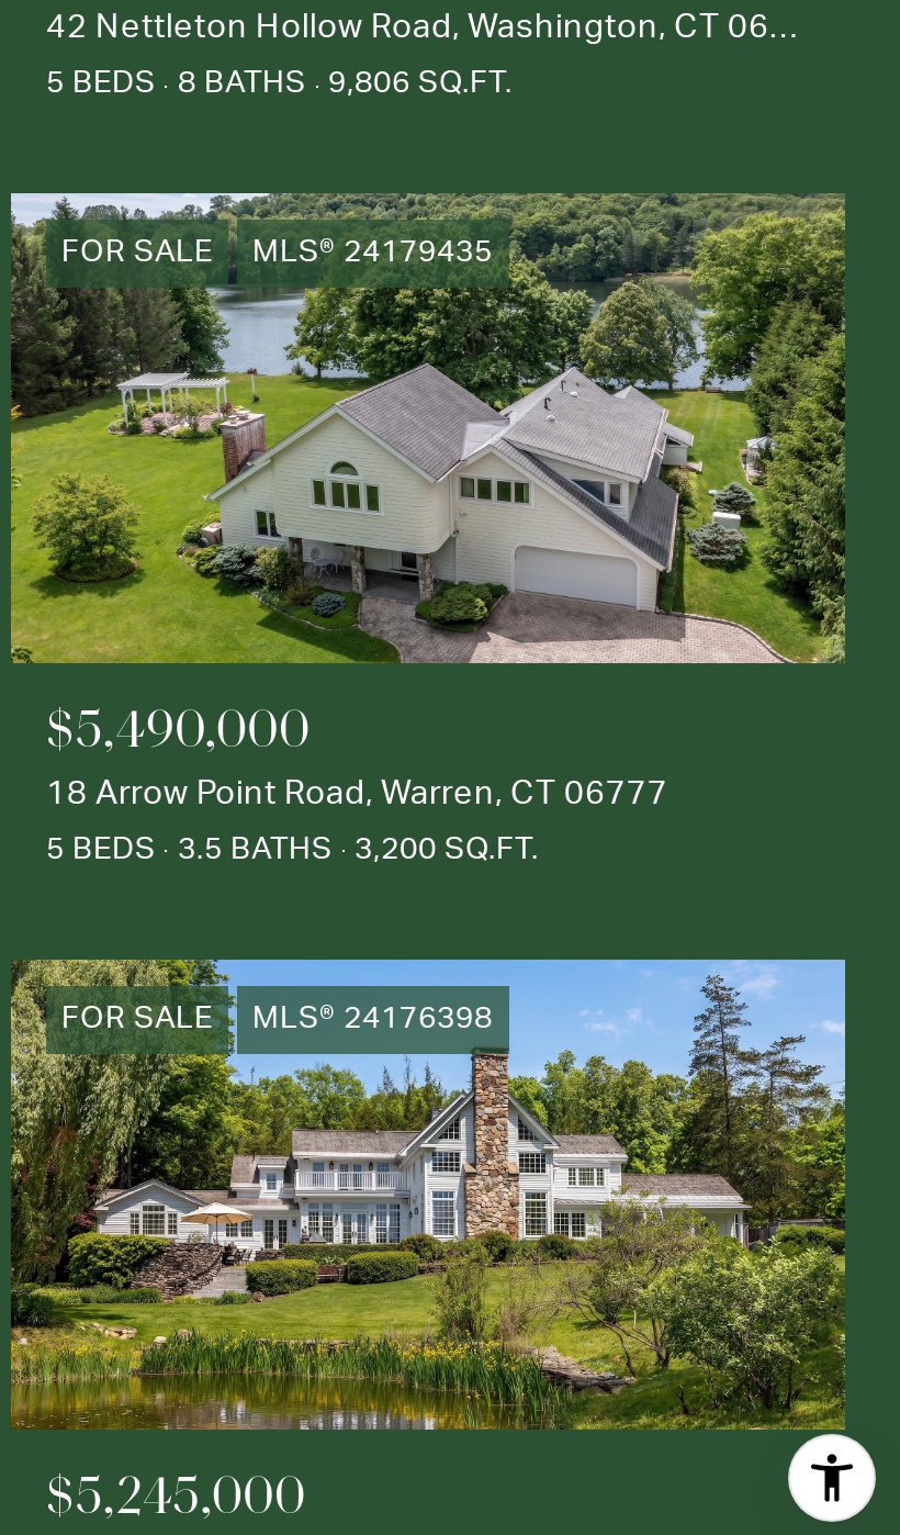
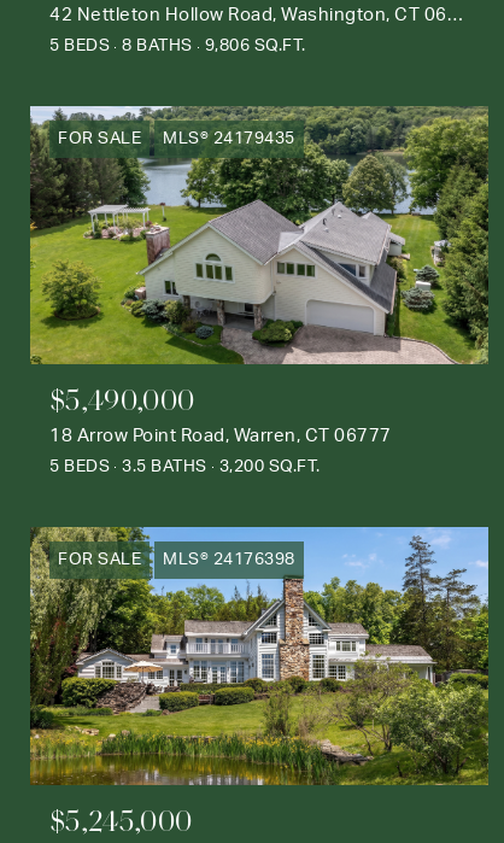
- [image]
